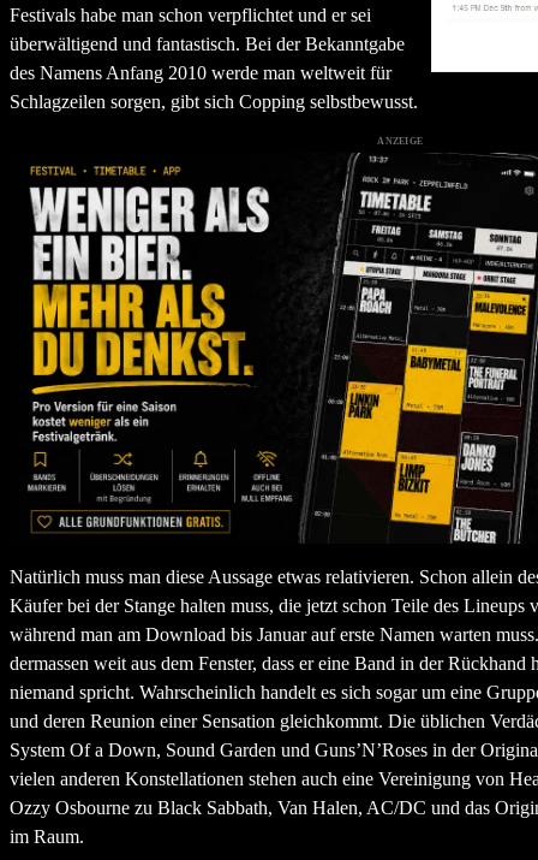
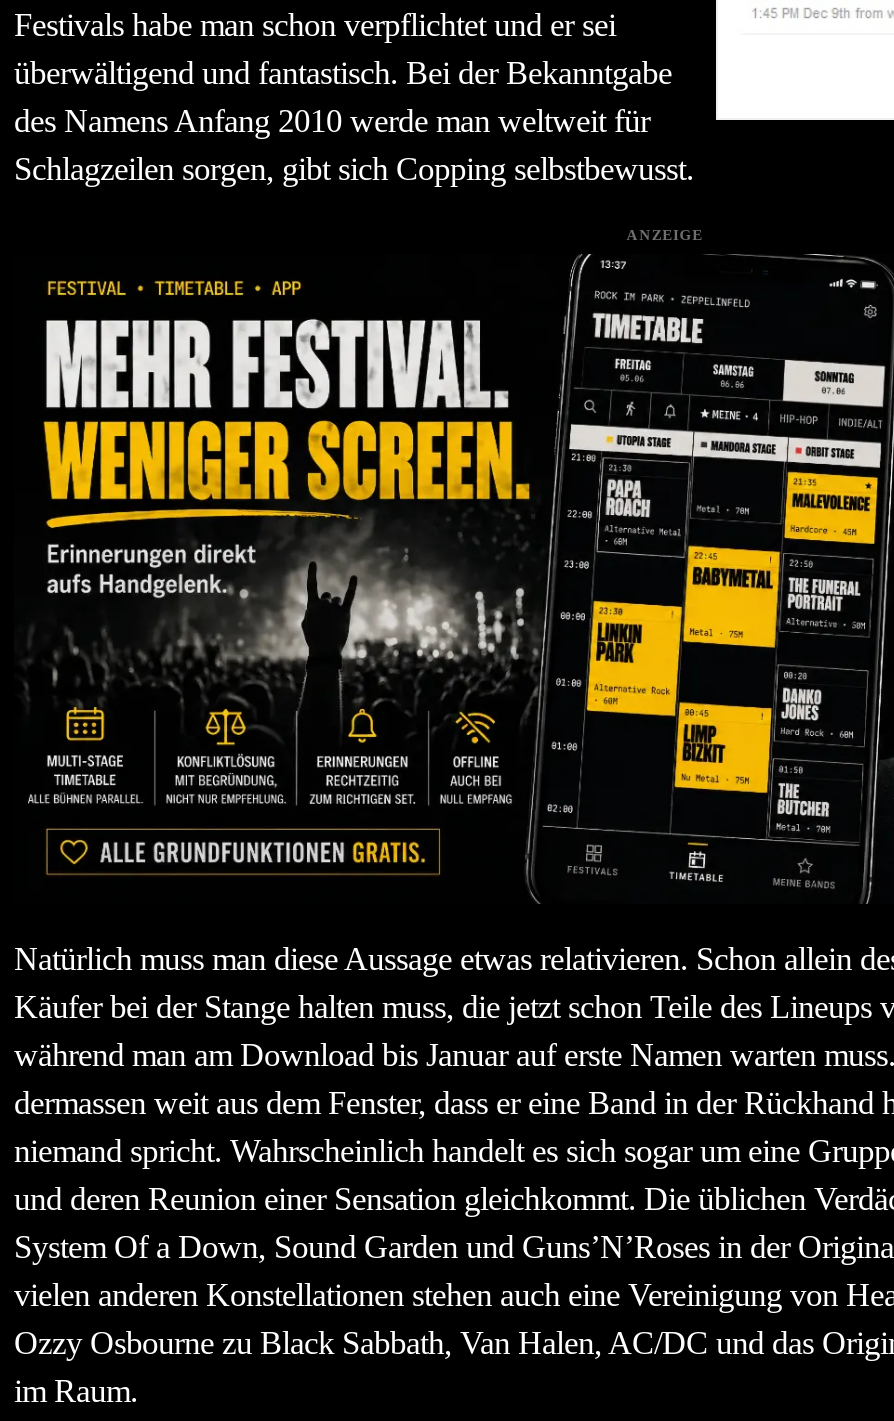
- [image]
+ [image]
